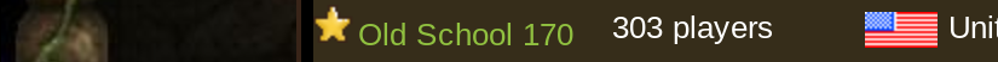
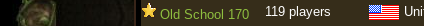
- Old School 170 303 players
+ Old School 170 119 players
